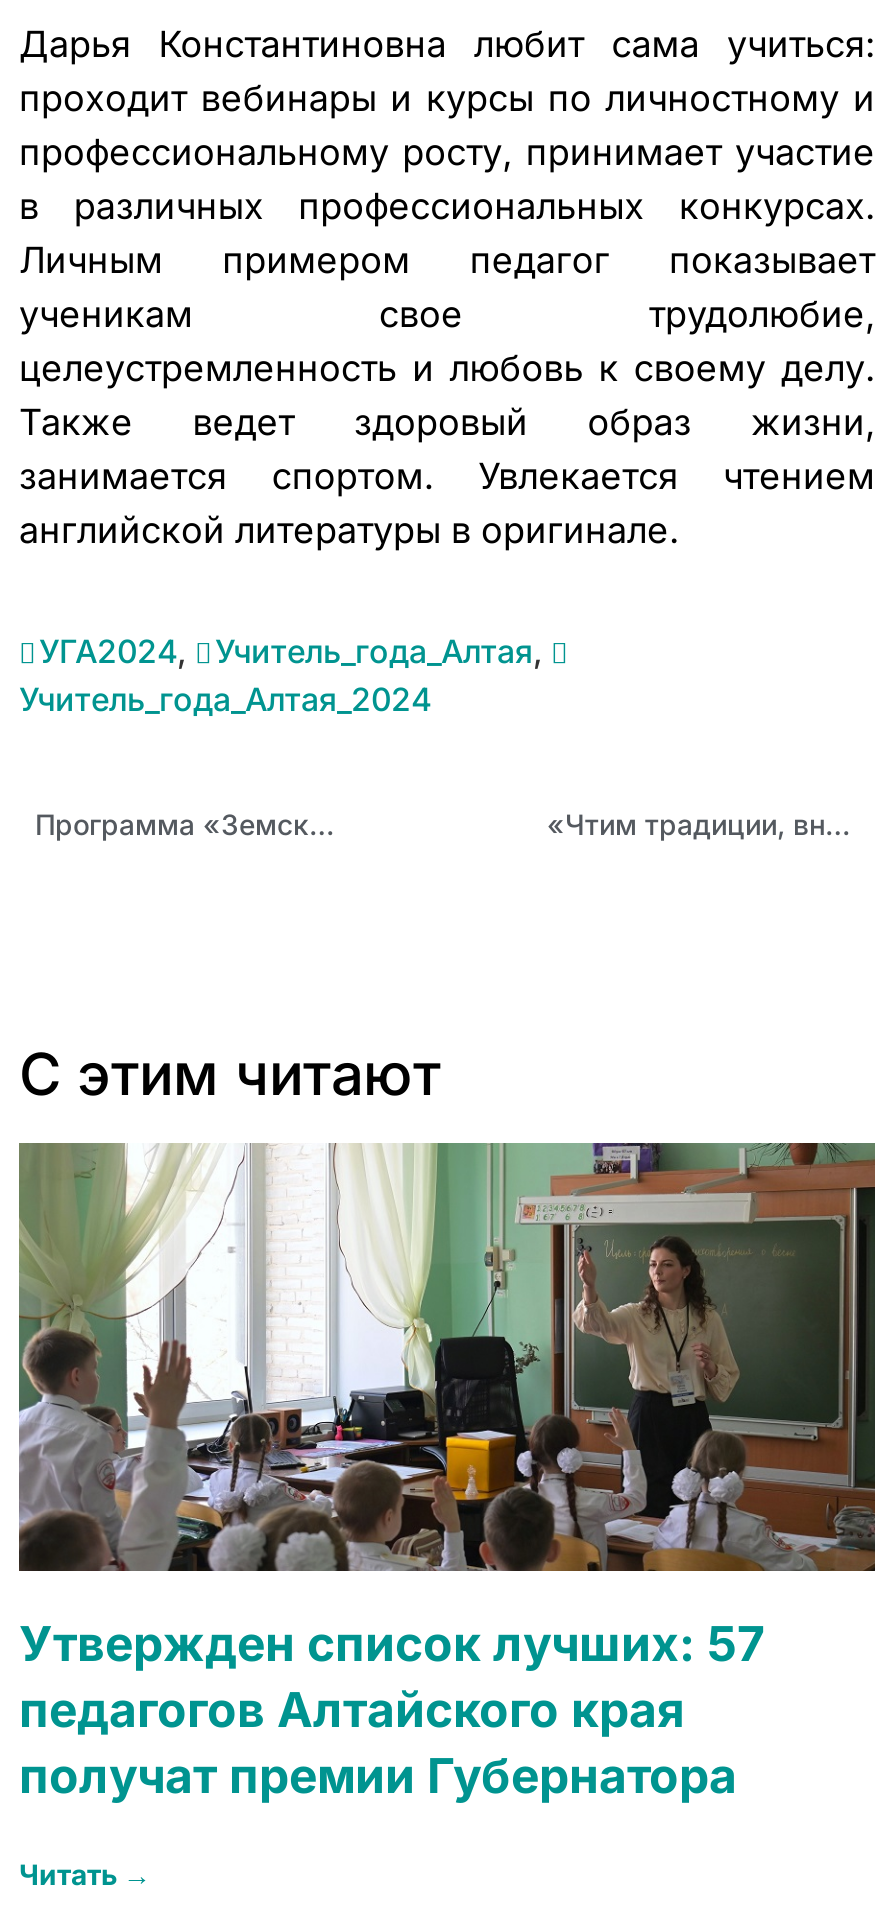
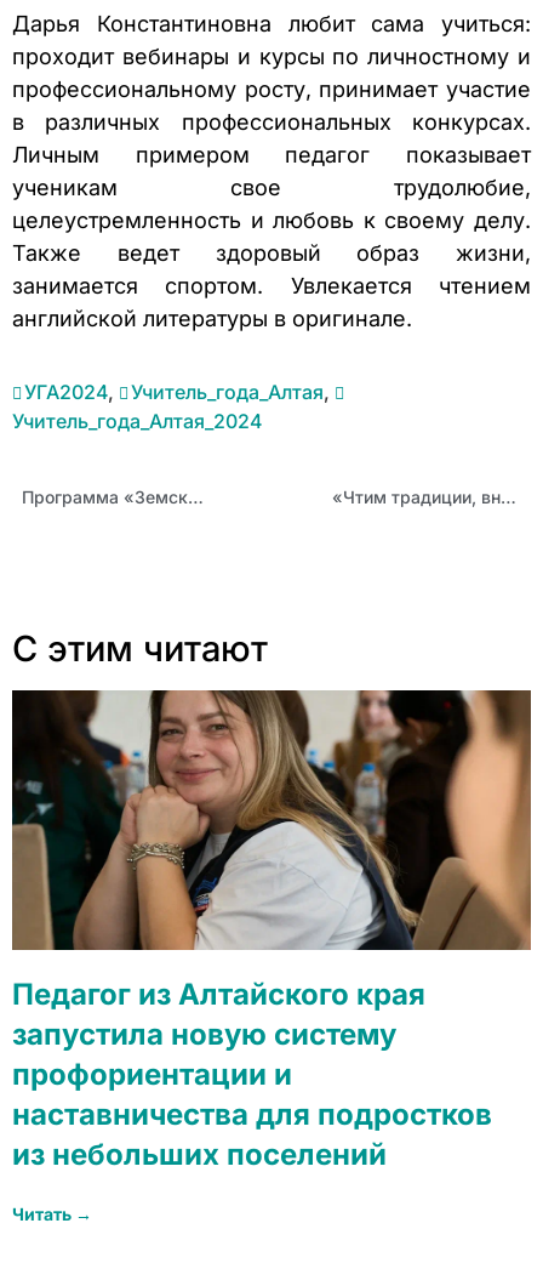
- [image]
- Утвержден список лучших: 57
- педагогов Алтайского края
- получат премии Губернатора
+ [image]
+ Педагог из Алтайского края
+ запустила новую систему
+ профориентации и
+ наставничества для подростков
+ из небольших поселений
